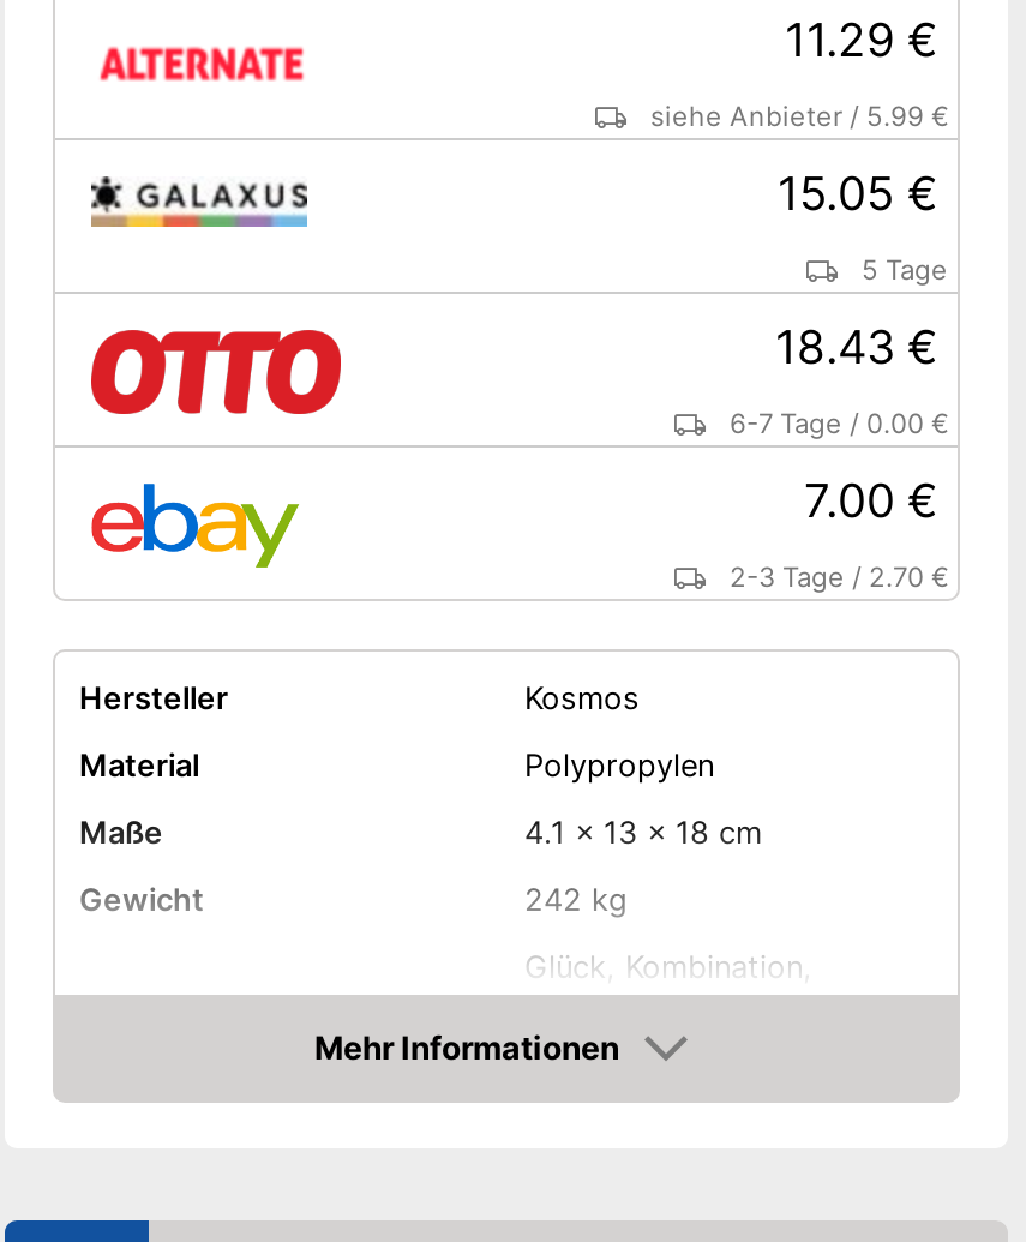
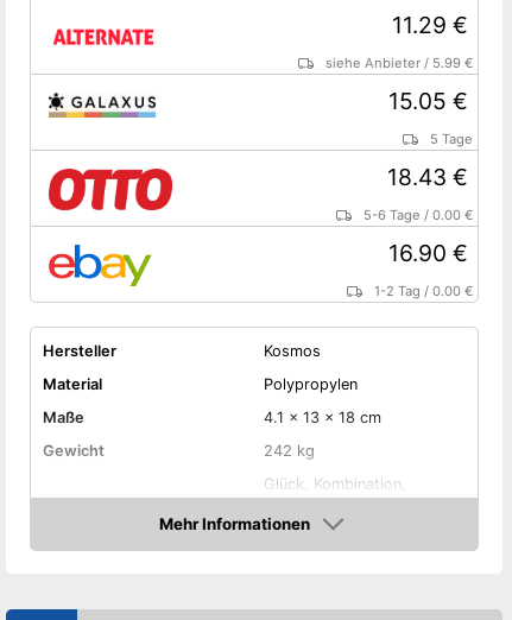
- 6-7 Tage / 0.00 €
+ 5-6 Tage / 0.00 €

- 7.00 €
+ 16.90 €

- 2-3 Tage / 2.70 €
+ 1-2 Tag / 0.00 €
